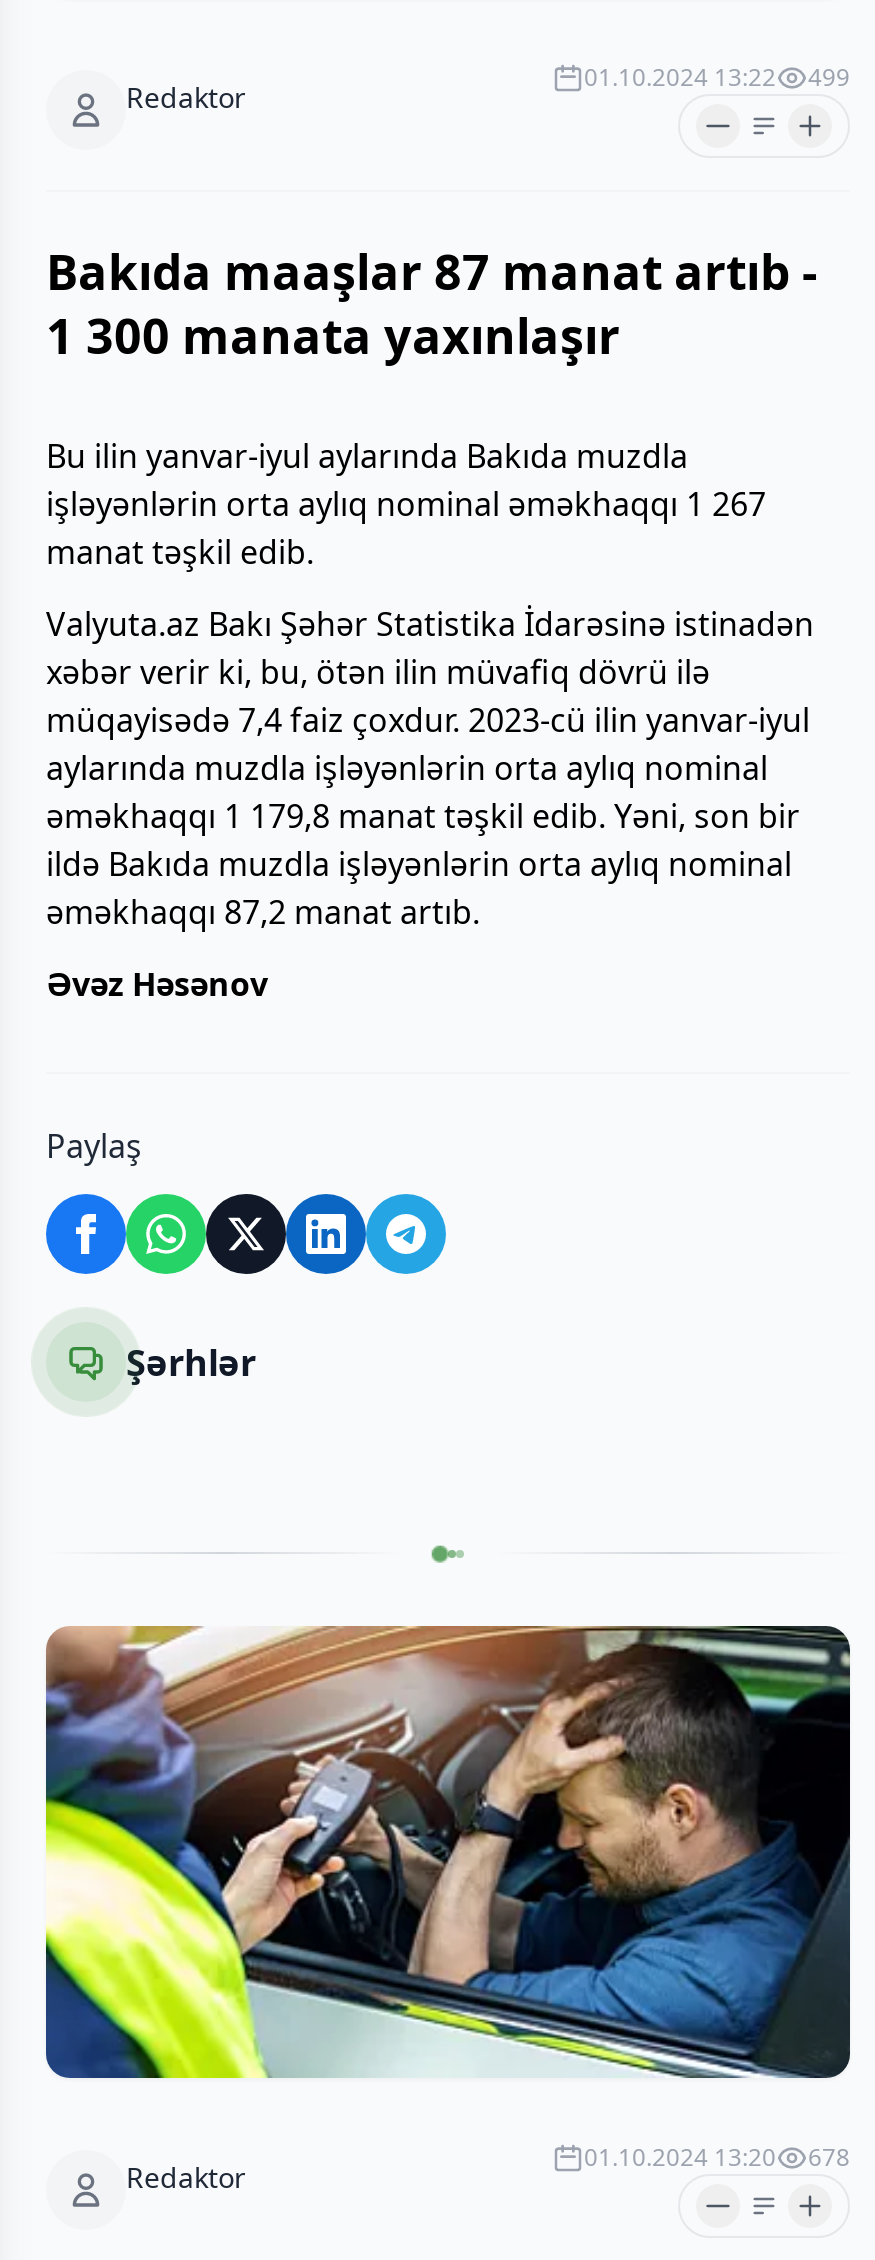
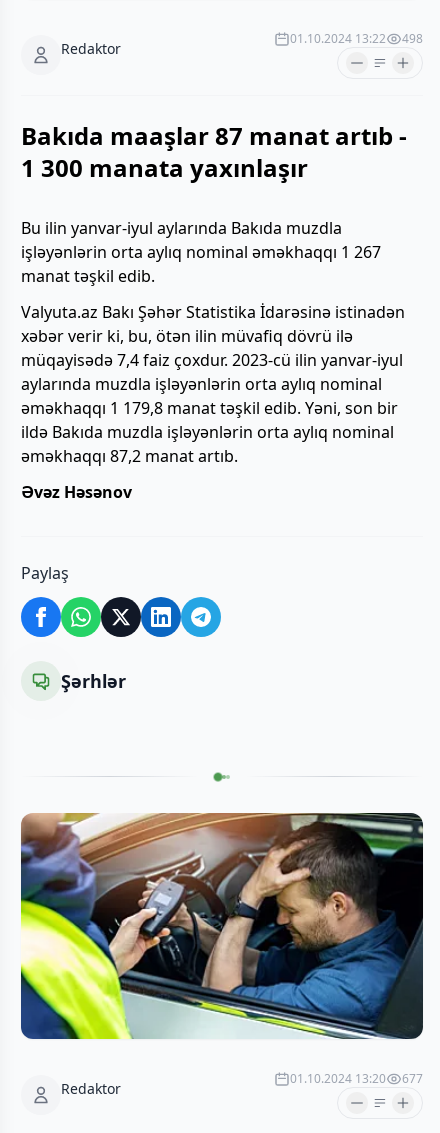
- 01.10.2024 13:22 499
+ 01.10.2024 13:22 498

- 01.10.2024 13:20 678
+ 01.10.2024 13:20 677
